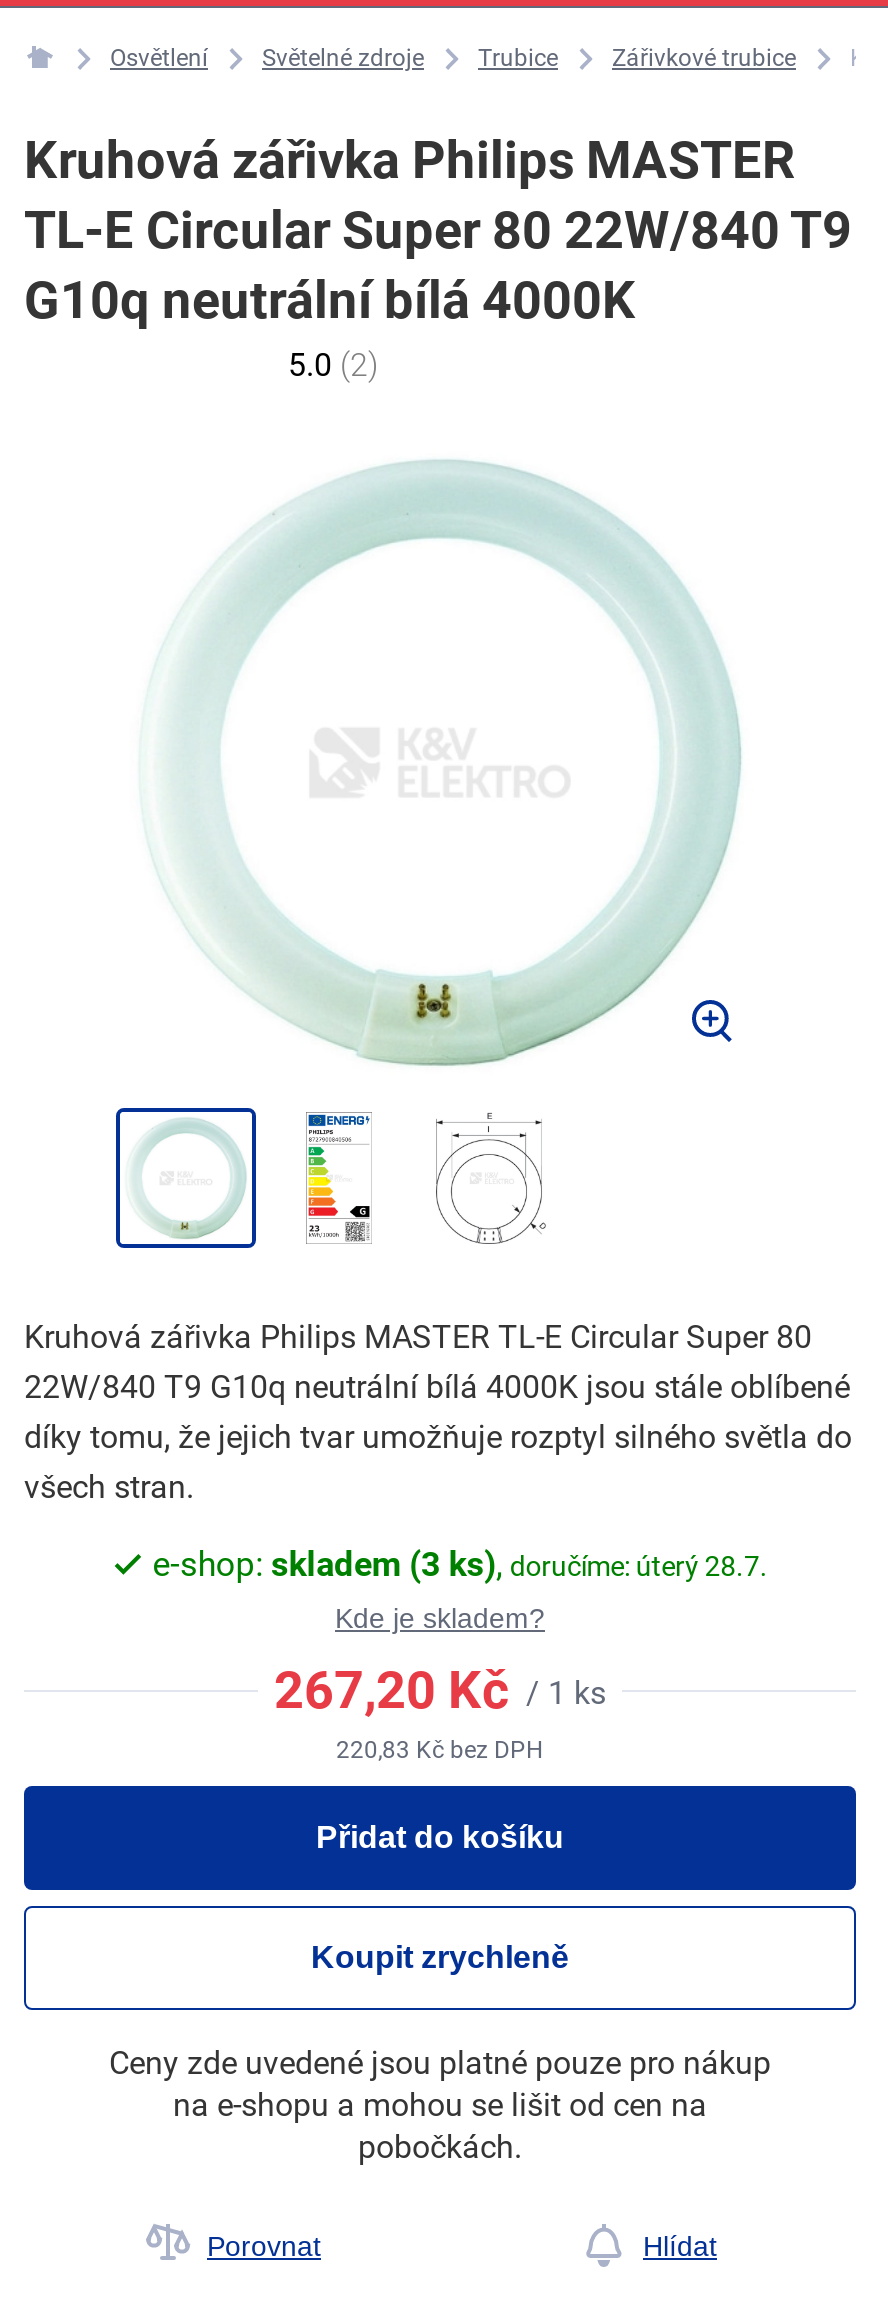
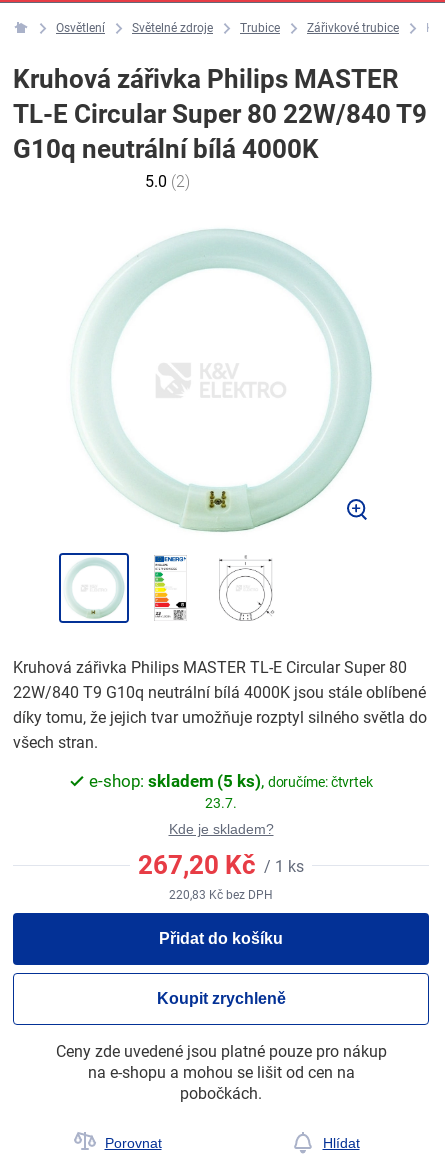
- e-shop: skladem (3 ks), doručíme: úterý 28.7.
+ e-shop: skladem (5 ks), doručíme: čtvrtek
+ 23.7.
